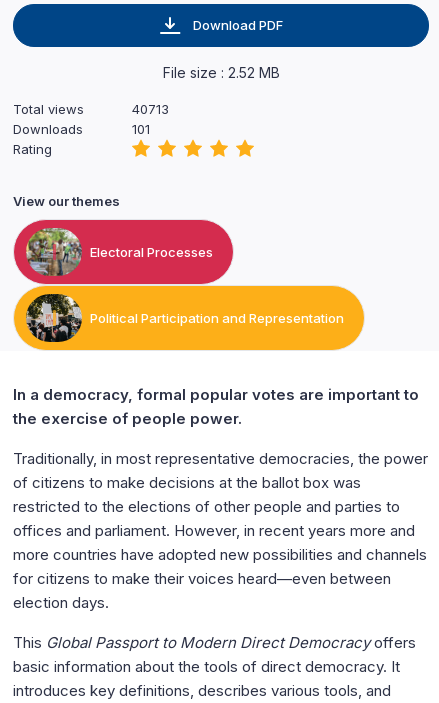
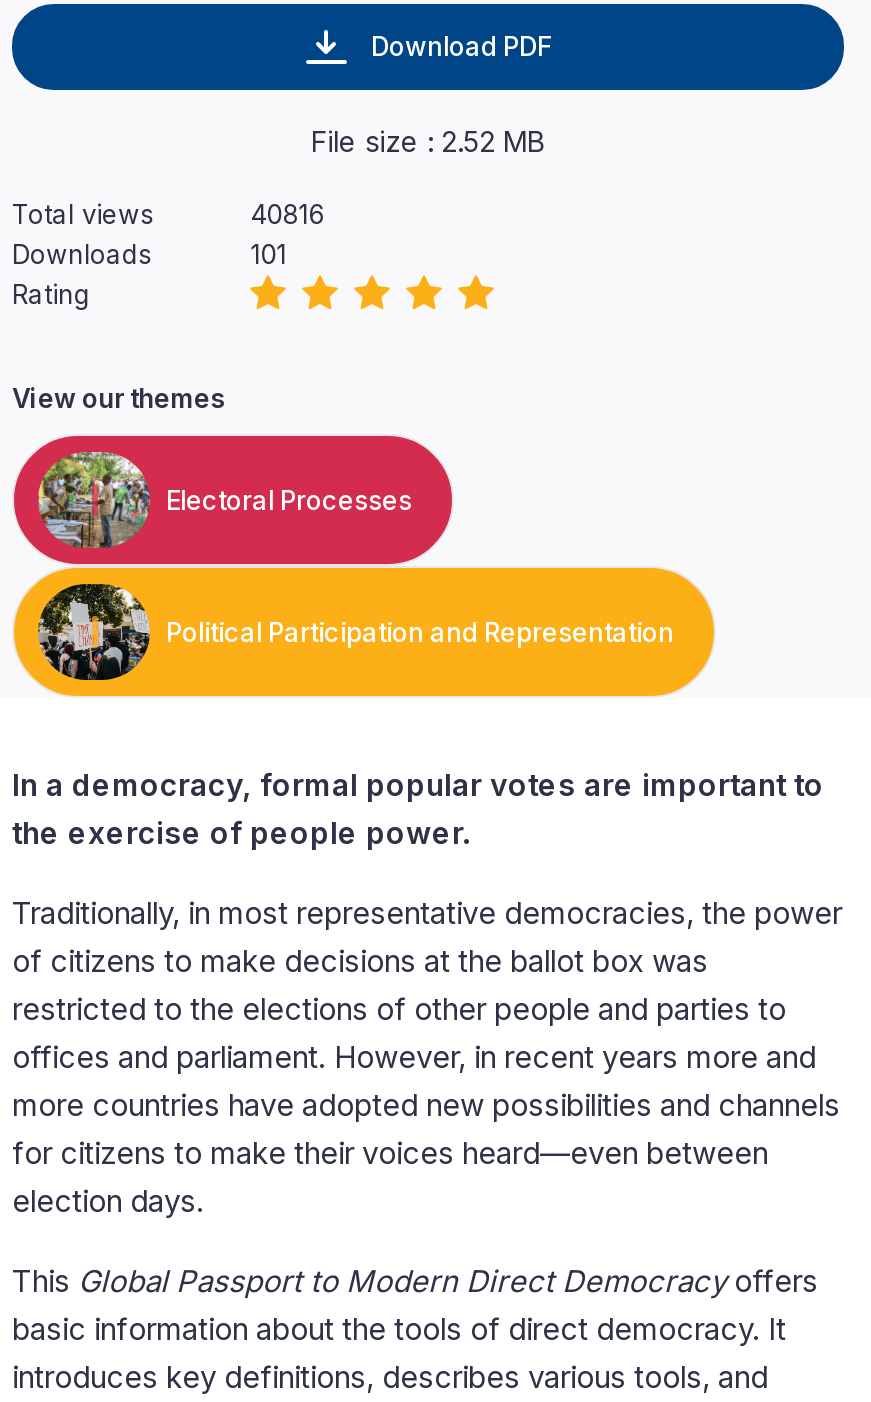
- 40713
+ 40816
